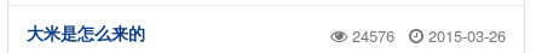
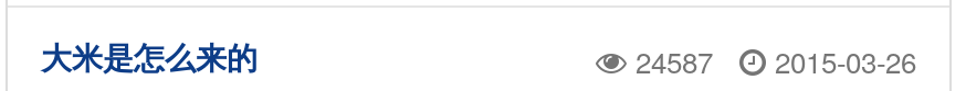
- 24576 2015-03-26
+ 24587 2015-03-26
